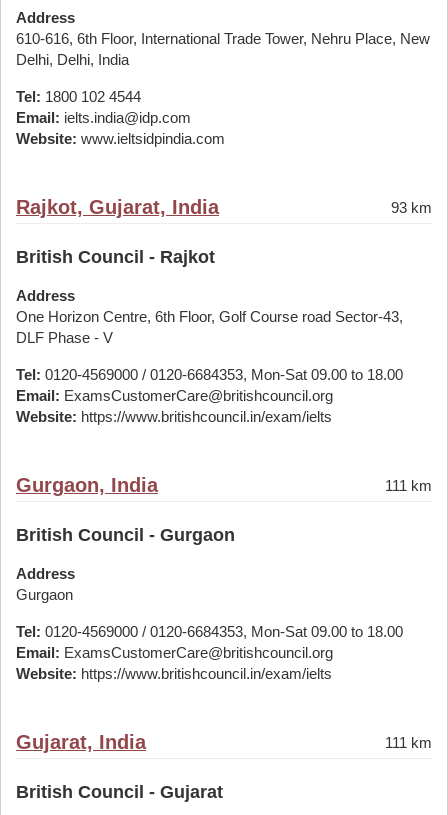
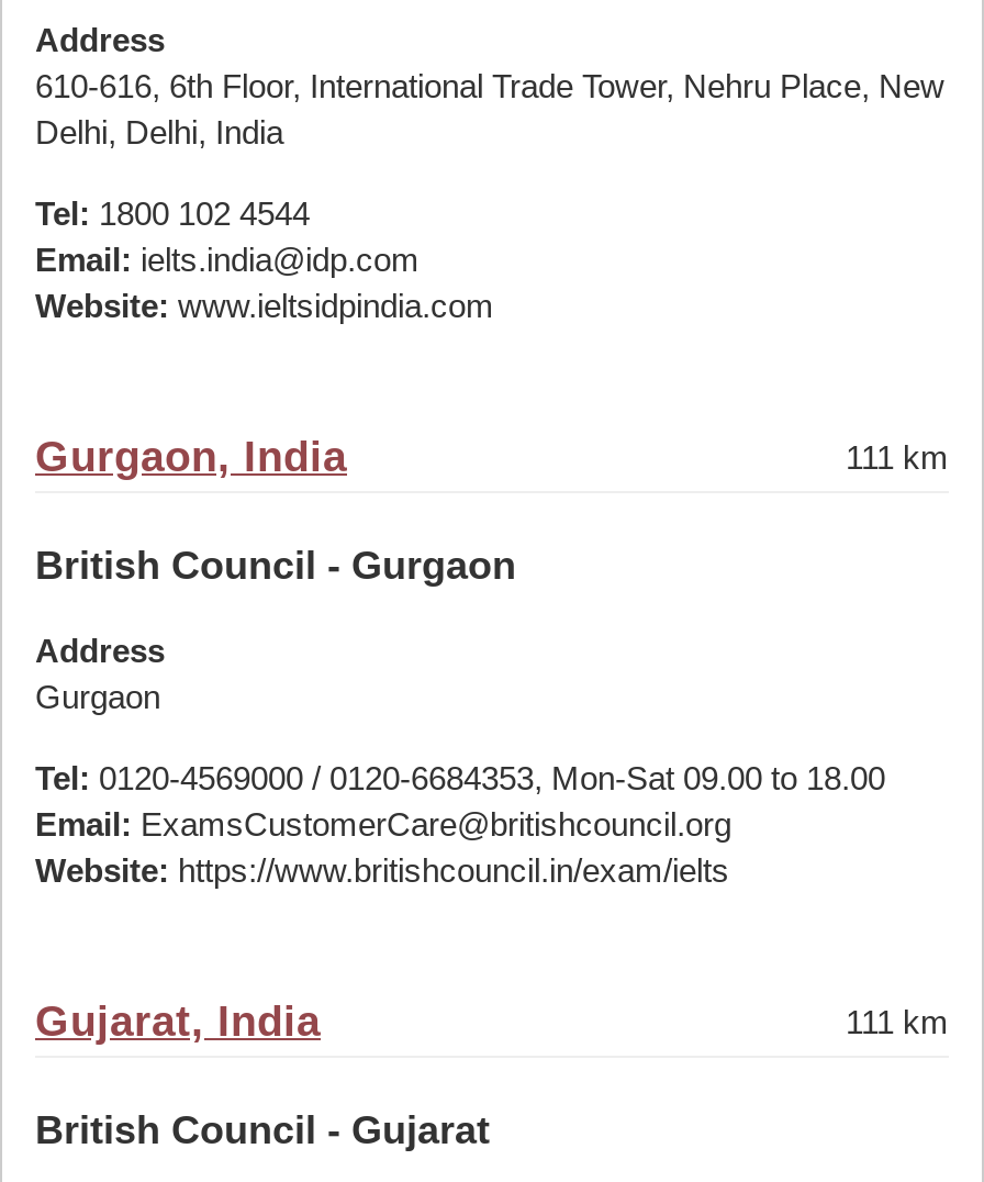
- Rajkot, Gujarat, India
- 93 km
- British Council - Rajkot
- Address
- One Horizon Centre, 6th Floor, Golf Course road Sector-43,
- DLF Phase - V
- Tel: 0120-4569000 / 0120-6684353, Mon-Sat 09.00 to 18.00
- Email: ExamsCustomerCare@britishcouncil.org
- Website: https://www.britishcouncil.in/exam/ielts
